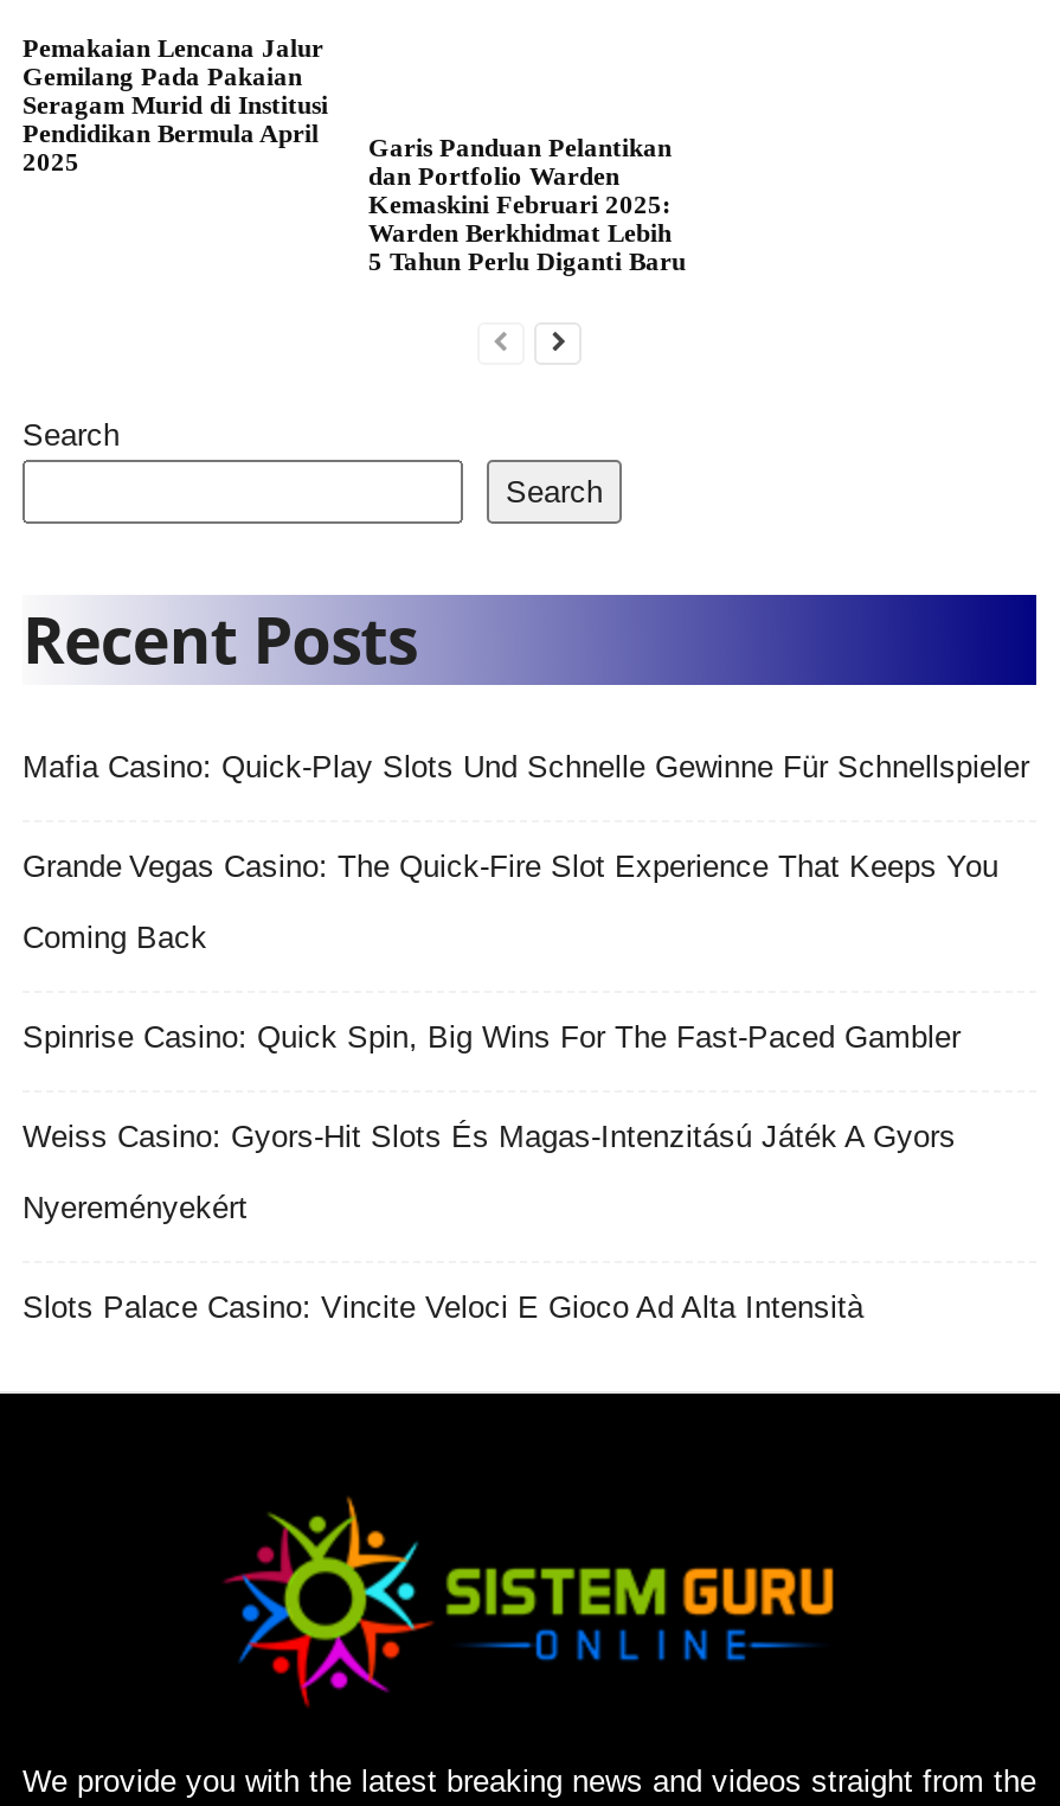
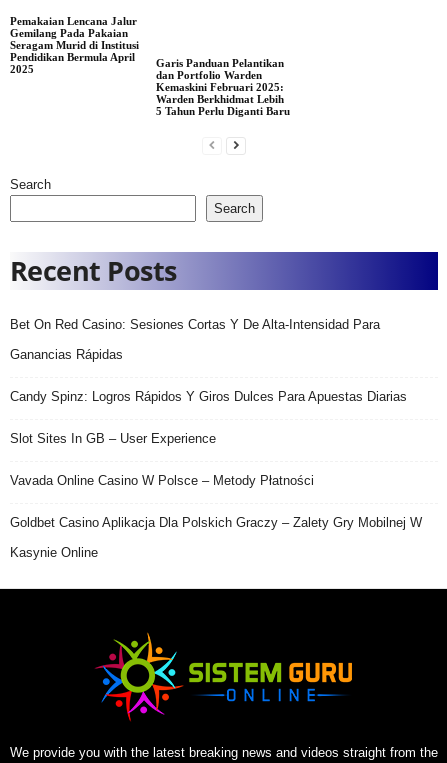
- Mafia Casino: Quick‑Play Slots Und Schnelle Gewinne Für Schnellspieler
+ Bet On Red Casino: Sesiones Cortas Y De Alta‑intensidad Para

- Grande Vegas Casino: The Quick‑Fire Slot Experience That Keeps You
+ Ganancias Rápidas

- Coming Back
+ Candy Spinz: Logros Rápidos Y Giros Dulces Para Apuestas Diarias

- Spinrise Casino: Quick Spin, Big Wins For The Fast‑Paced Gambler
+ Slot Sites In GB – User Experience

- Weiss Casino: Gyors‑Hit Slots És Magas‑Intenzitású Játék A Gyors
+ Vavada Online Casino W Polsce – Metody Płatności

- Nyereményekért
+ Goldbet Casino Aplikacja Dla Polskich Graczy – Zalety Gry Mobilnej W

- Slots Palace Casino: Vincite Veloci E Gioco Ad Alta Intensità
+ Kasynie Online
